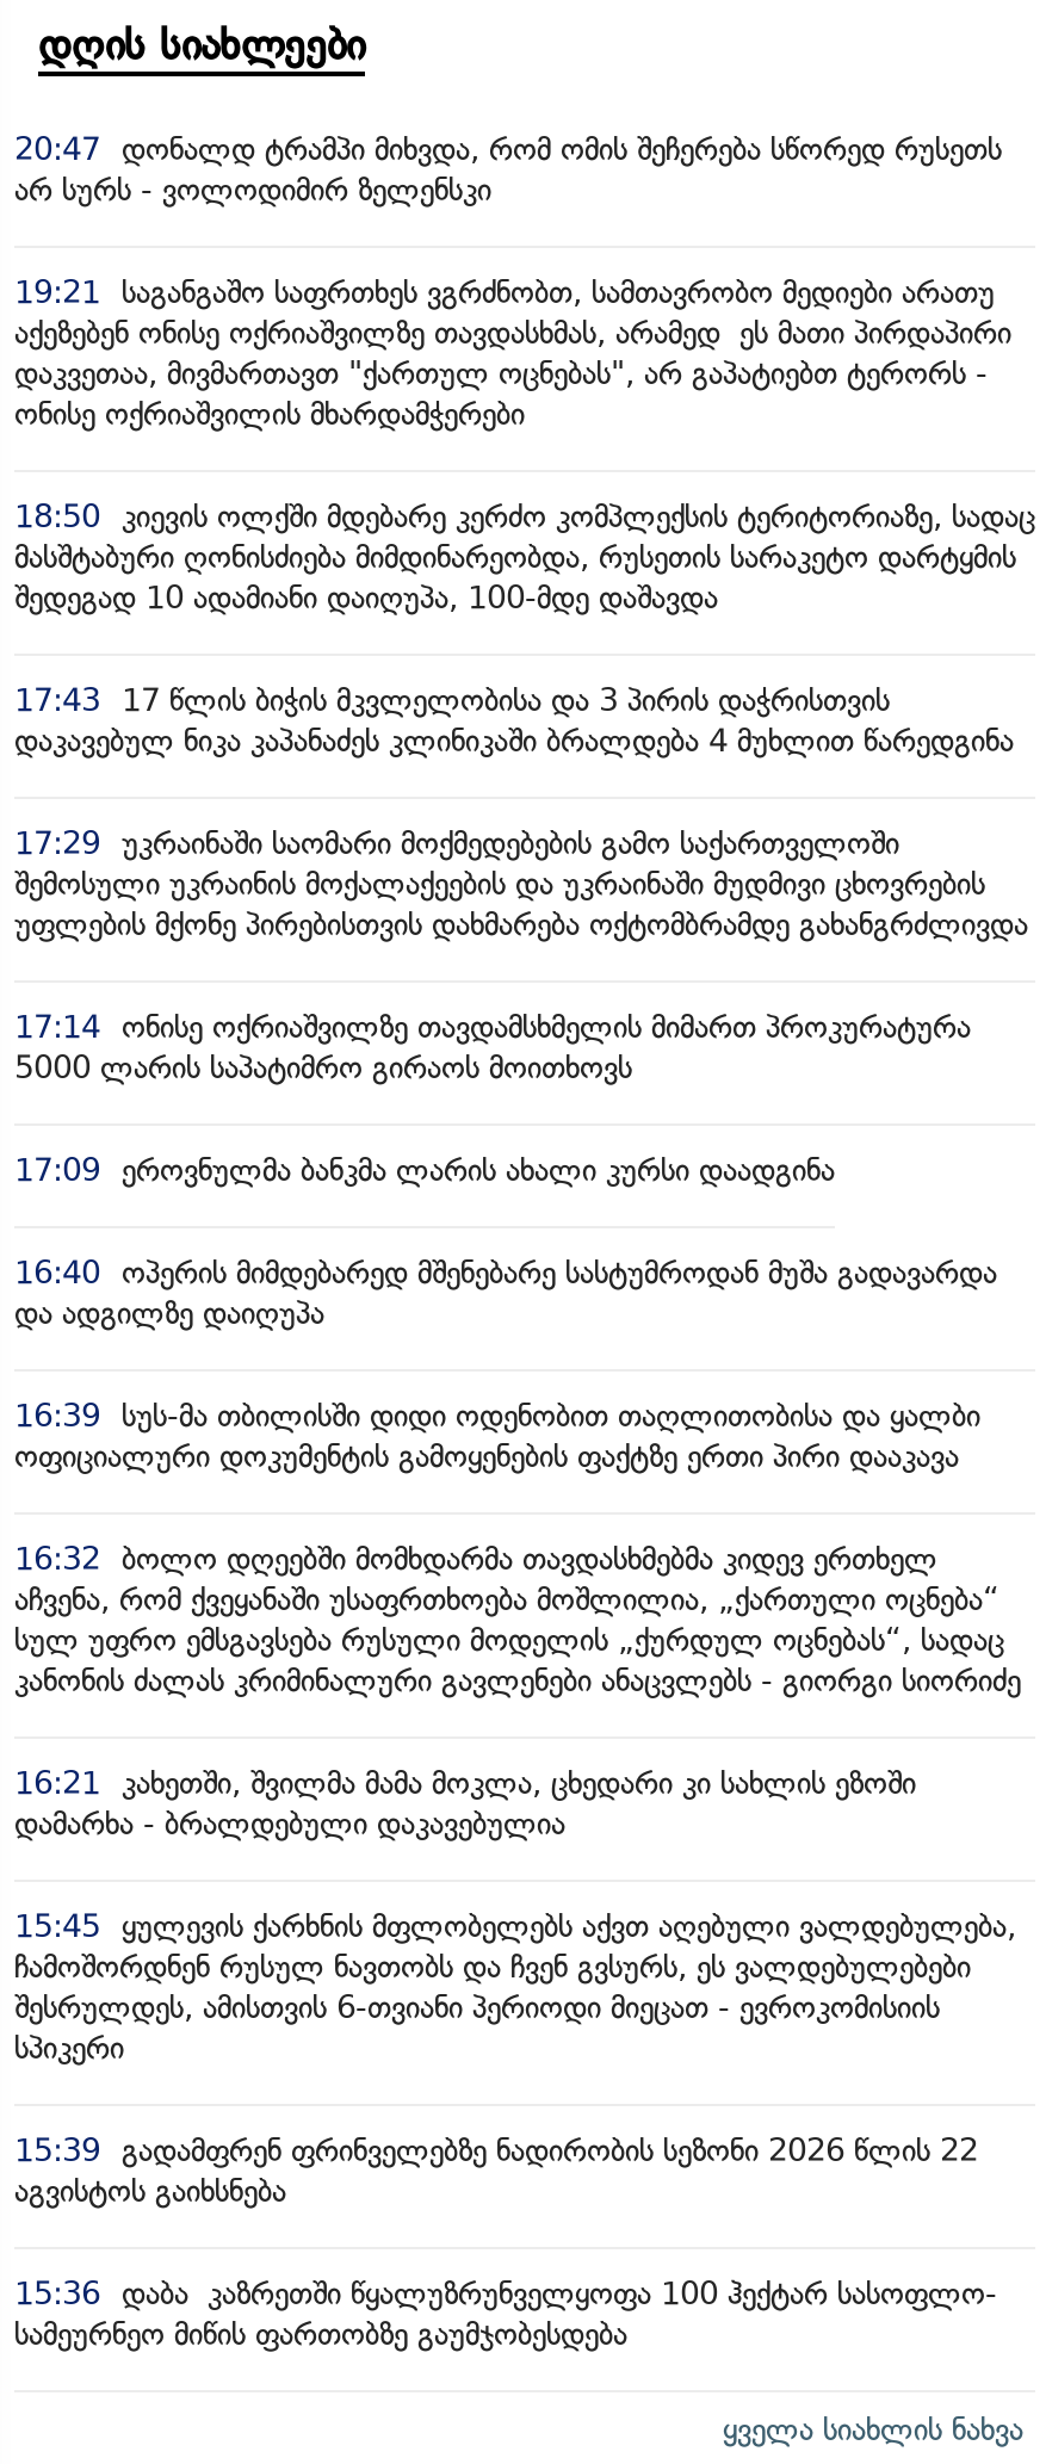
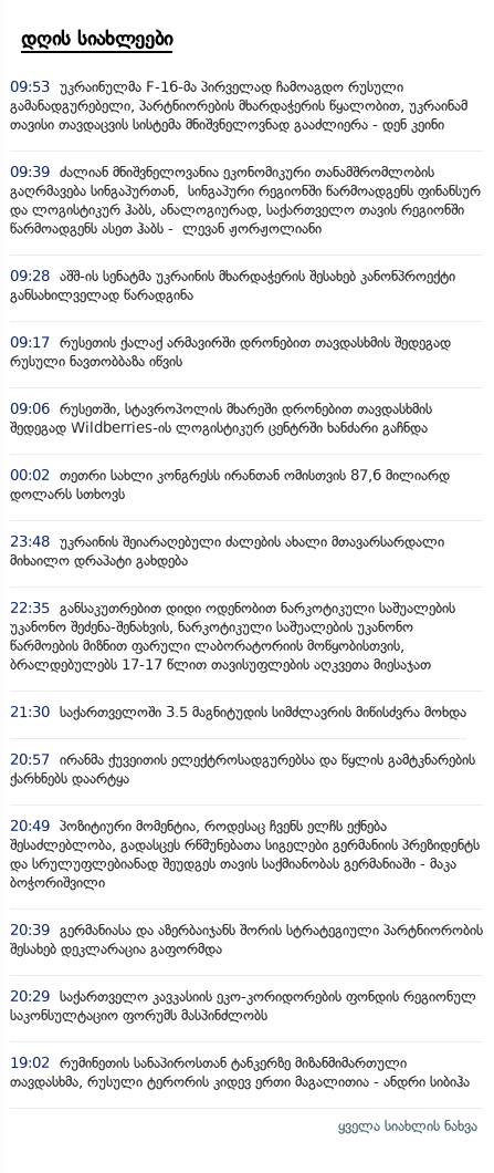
- 20:47 დონალდ ტრამპი მიხვდა, რომ ომის შეჩერება სწორედ რუსეთს
- არ სურს - ვოლოდიმირ ზელენსკი
+ 09:53 უკრაინულმა F-16-მა პირველად ჩამოაგდო რუსული
+ გამანადგურებელი, პარტნიორების მხარდაჭერის წყალობით, უკრაინამ
+ თავისი თავდაცვის სისტემა მნიშვნელოვნად გააძლიერა - დენ კეინი

- 19:21 საგანგაშო საფრთხეს ვგრძნობთ, სამთავრობო მედიები არათუ
- აქეზებენ ონისე ოქრიაშვილზე თავდასხმას, არამედ ეს მათი პირდაპირი
- დაკვეთაა, მივმართავთ "ქართულ ოცნებას", არ გაპატიებთ ტერორს -
- ონისე ოქრიაშვილის მხარდამჭერები
+ 09:39 ძალიან მნიშვნელოვანია ეკონომიკური თანამშრომლობის
+ გაღრმავება სინგაპურთან, სინგაპური რეგიონში წარმოადგენს ფინანსურ
+ და ლოგისტიკურ ჰაბს, ანალოგიურად, საქართველო თავის რეგიონში
+ წარმოადგენს ასეთ ჰაბს - ლევან ჟორჟოლიანი

- 18:50 კიევის ოლქში მდებარე კერძო კომპლექსის ტერიტორიაზე, სადაც
- მასშტაბური ღონისძიება მიმდინარეობდა, რუსეთის სარაკეტო დარტყმის
- შედეგად 10 ადამიანი დაიღუპა, 100-მდე დაშავდა
+ 09:28 აშშ-ის სენატმა უკრაინის მხარდაჭერის შესახებ კანონპროექტი
+ განსახილველად წარადგინა

- 17:43 17 წლის ბიჭის მკვლელობისა და 3 პირის დაჭრისთვის
- დაკავებულ ნიკა კაპანაძეს კლინიკაში ბრალდება 4 მუხლით წარედგინა
+ 09:17 რუსეთის ქალაქ არმავირში დრონებით თავდასხმის შედეგად
+ რუსული ნავთობბაზა იწვის

- 17:29 უკრაინაში საომარი მოქმედებების გამო საქართველოში
- შემოსული უკრაინის მოქალაქეების და უკრაინაში მუდმივი ცხოვრების
- უფლების მქონე პირებისთვის დახმარება ოქტომბრამდე გახანგრძლივდა
+ 09:06 რუსეთში, სტავროპოლის მხარეში დრონებით თავდასხმის
+ შედეგად Wildberries-ის ლოგისტიკურ ცენტრში ხანძარი გაჩნდა

- 17:14 ონისე ოქრიაშვილზე თავდამსხმელის მიმართ პროკურატურა
- 5000 ლარის საპატიმრო გირაოს მოითხოვს
+ 00:02 თეთრი სახლი კონგრესს ირანთან ომისთვის 87,6 მილიარდ
+ დოლარს სთხოვს

- 17:09 ეროვნულმა ბანკმა ლარის ახალი კურსი დაადგინა
+ 23:48 უკრაინის შეიარაღებული ძალების ახალი მთავარსარდალი
+ მიხაილო დრაპატი გახდება

- 16:40 ოპერის მიმდებარედ მშენებარე სასტუმროდან მუშა გადავარდა
- და ადგილზე დაიღუპა
+ 22:35 განსაკუთრებით დიდი ოდენობით ნარკოტიკული საშუალების
+ უკანონო შეძენა-შენახვის, ნარკოტიკული საშუალების უკანონო
+ წარმოების მიზნით ფარული ლაბორატორიის მოწყობისთვის,
+ ბრალდებულებს 17-17 წლით თავისუფლების აღკვეთა მიესაჯათ

- 16:39 სუს-მა თბილისში დიდი ოდენობით თაღლითობისა და ყალბი
- ოფიციალური დოკუმენტის გამოყენების ფაქტზე ერთი პირი დააკავა
+ 21:30 საქართველოში 3.5 მაგნიტუდის სიმძლავრის მიწისძვრა მოხდა

- 16:32 ბოლო დღეებში მომხდარმა თავდასხმებმა კიდევ ერთხელ
- აჩვენა, რომ ქვეყანაში უსაფრთხოება მოშლილია, „ქართული ოცნება“
- სულ უფრო ემსგავსება რუსული მოდელის „ქურდულ ოცნებას“, სადაც
- კანონის ძალას კრიმინალური გავლენები ანაცვლებს - გიორგი სიორიძე
+ 20:57 ირანმა ქუვეითის ელექტროსადგურებსა და წყლის გამტკნარების
+ ქარხნებს დაარტყა

- 16:21 კახეთში, შვილმა მამა მოკლა, ცხედარი კი სახლის ეზოში
- დამარხა - ბრალდებული დაკავებულია
+ 20:49 პოზიტიური მომენტია, როდესაც ჩვენს ელჩს ექნება
+ შესაძლებლობა, გადასცეს რწმუნებათა სიგელები გერმანიის პრეზიდენტს
+ და სრულუფლებიანად შეუდგეს თავის საქმიანობას გერმანიაში - მაკა
+ ბოჭორიშვილი

- 15:45 ყულევის ქარხნის მფლობელებს აქვთ აღებული ვალდებულება,
- ჩამოშორდნენ რუსულ ნავთობს და ჩვენ გვსურს, ეს ვალდებულებები
- შესრულდეს, ამისთვის 6-თვიანი პერიოდი მიეცათ - ევროკომისიის
- სპიკერი
+ 20:39 გერმანიასა და აზერბაიჯანს შორის სტრატეგიული პარტნიორობის
+ შესახებ დეკლარაცია გაფორმდა

- 15:39 გადამფრენ ფრინველებზე ნადირობის სეზონი 2026 წლის 22
- აგვისტოს გაიხსნება
+ 20:29 საქართველო კავკასიის ეკო-კორიდორების ფონდის რეგიონულ
+ საკონსულტაციო ფორუმს მასპინძლობს

- 15:36 დაბა კაზრეთში წყალუზრუნველყოფა 100 ჰექტარ სასოფლო-
- სამეურნეო მიწის ფართობზე გაუმჯობესდება
+ 19:02 რუმინეთის სანაპიროსთან ტანკერზე მიზანმიმართული
+ თავდასხმა, რუსული ტერორის კიდევ ერთი მაგალითია - ანდრი სიბიჰა
